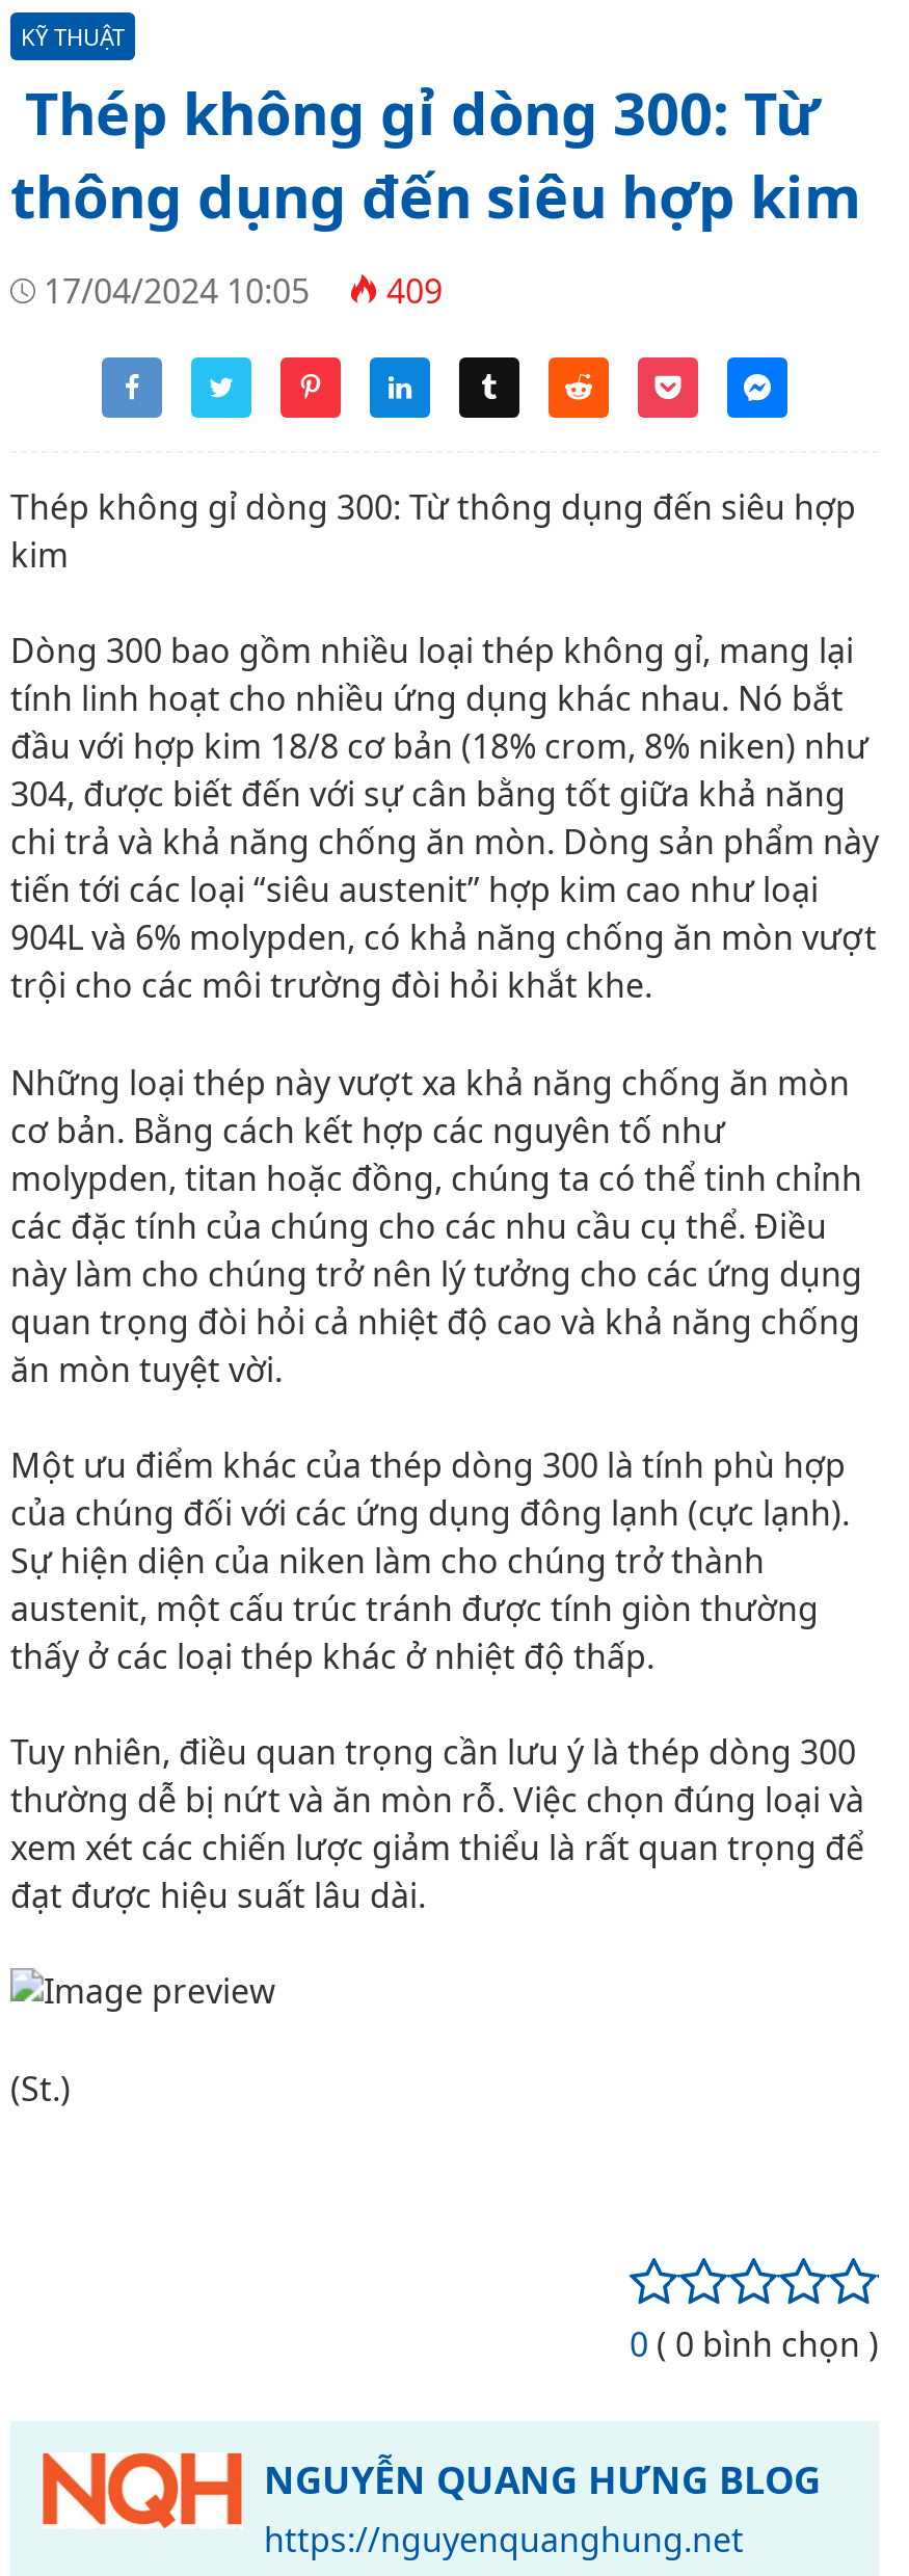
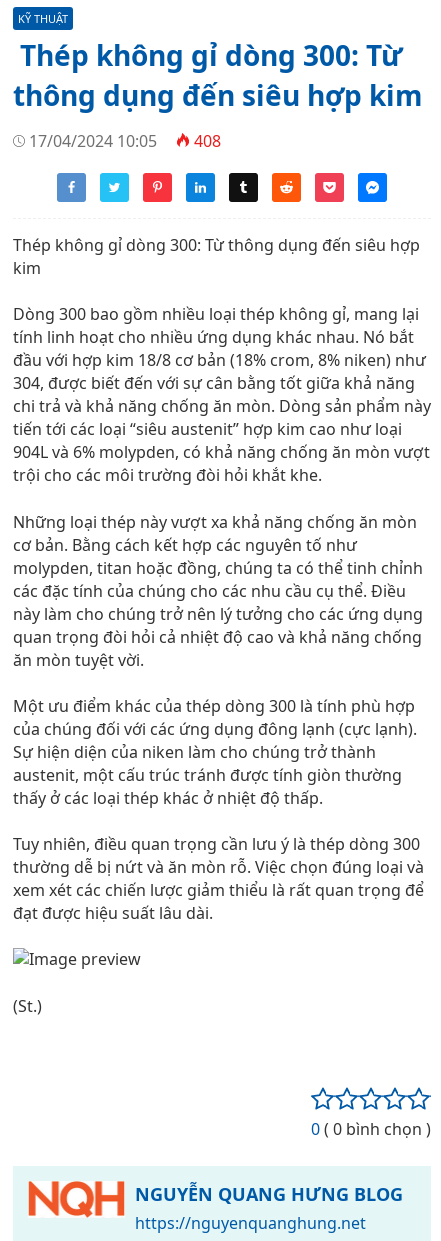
- 17/04/2024 10:05 409
+ 17/04/2024 10:05 408
